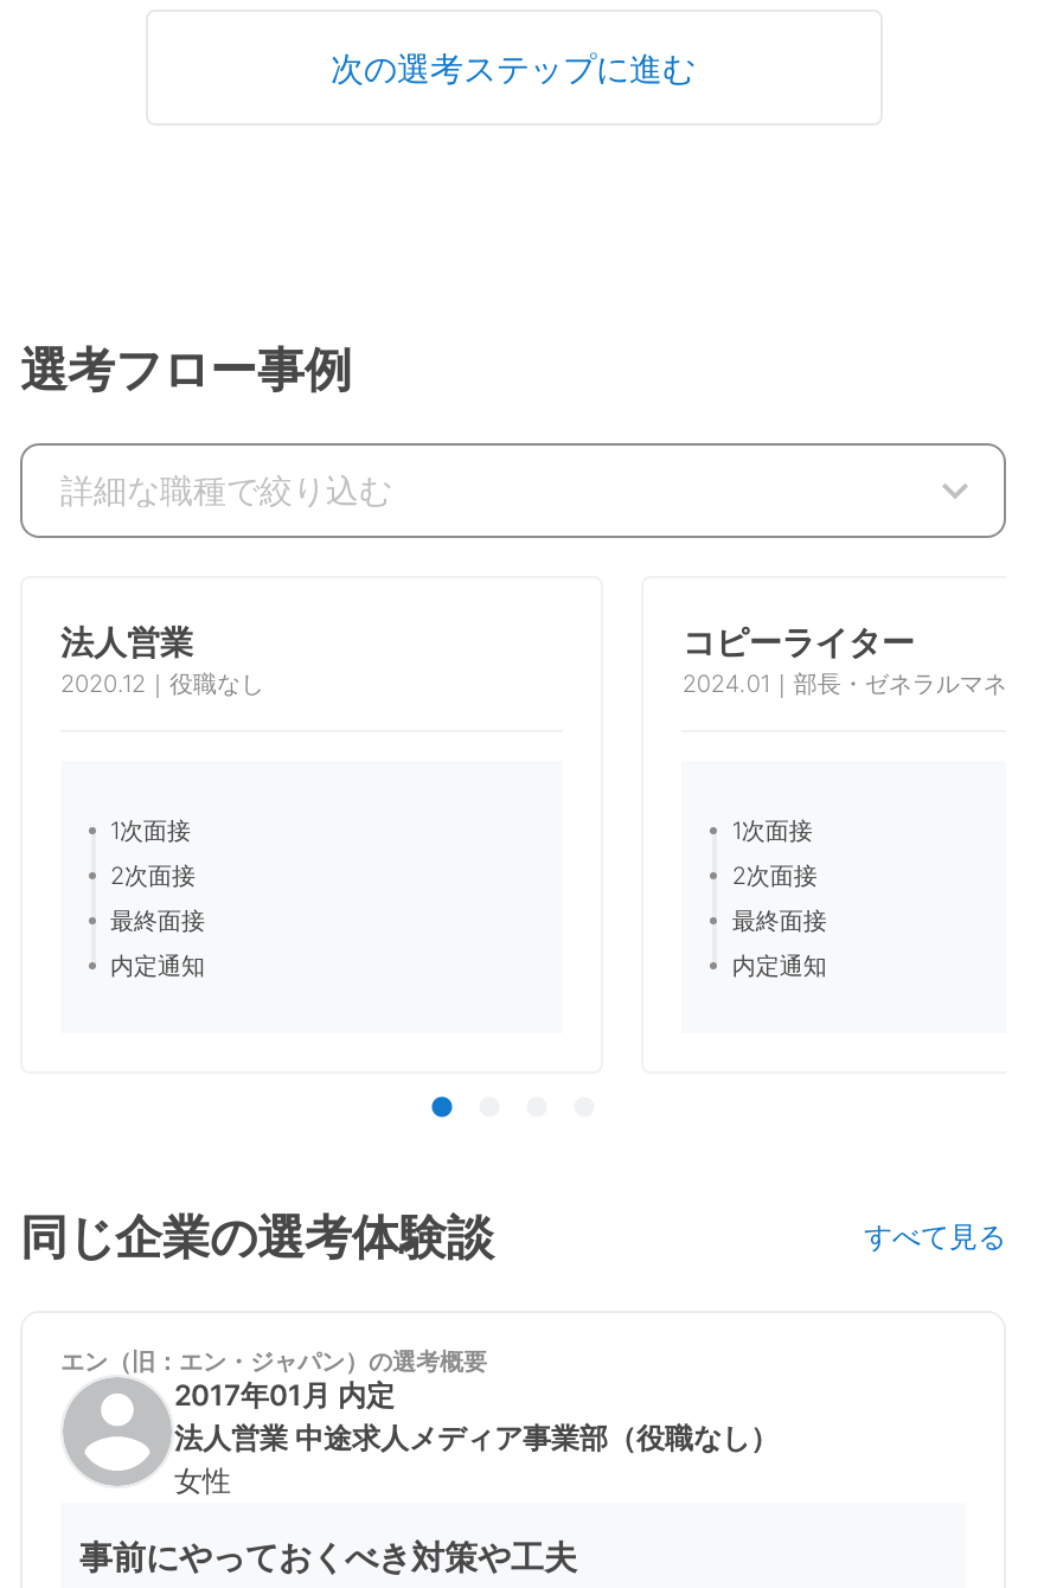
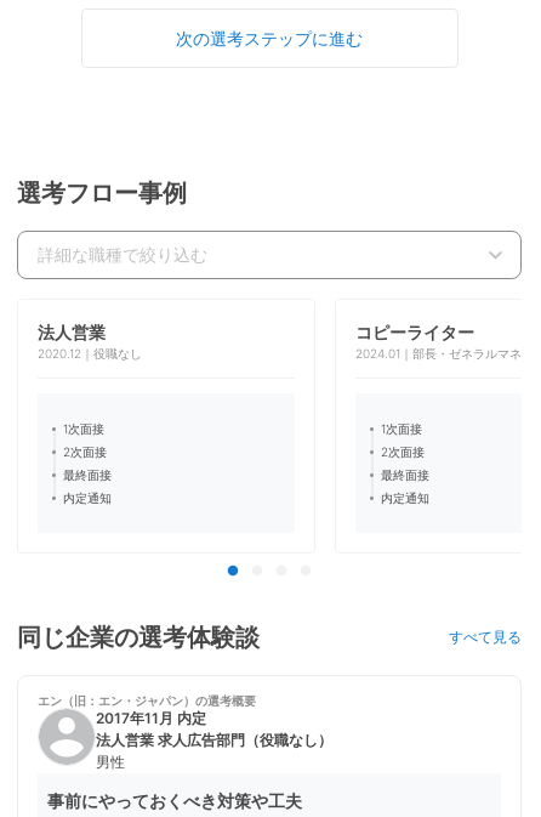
- 2017年01月 内定
- 法人営業 中途求人メディア事業部（役職なし）
- 女性
+ 2017年11月 内定
+ 法人営業 求人広告部門（役職なし）
+ 男性
